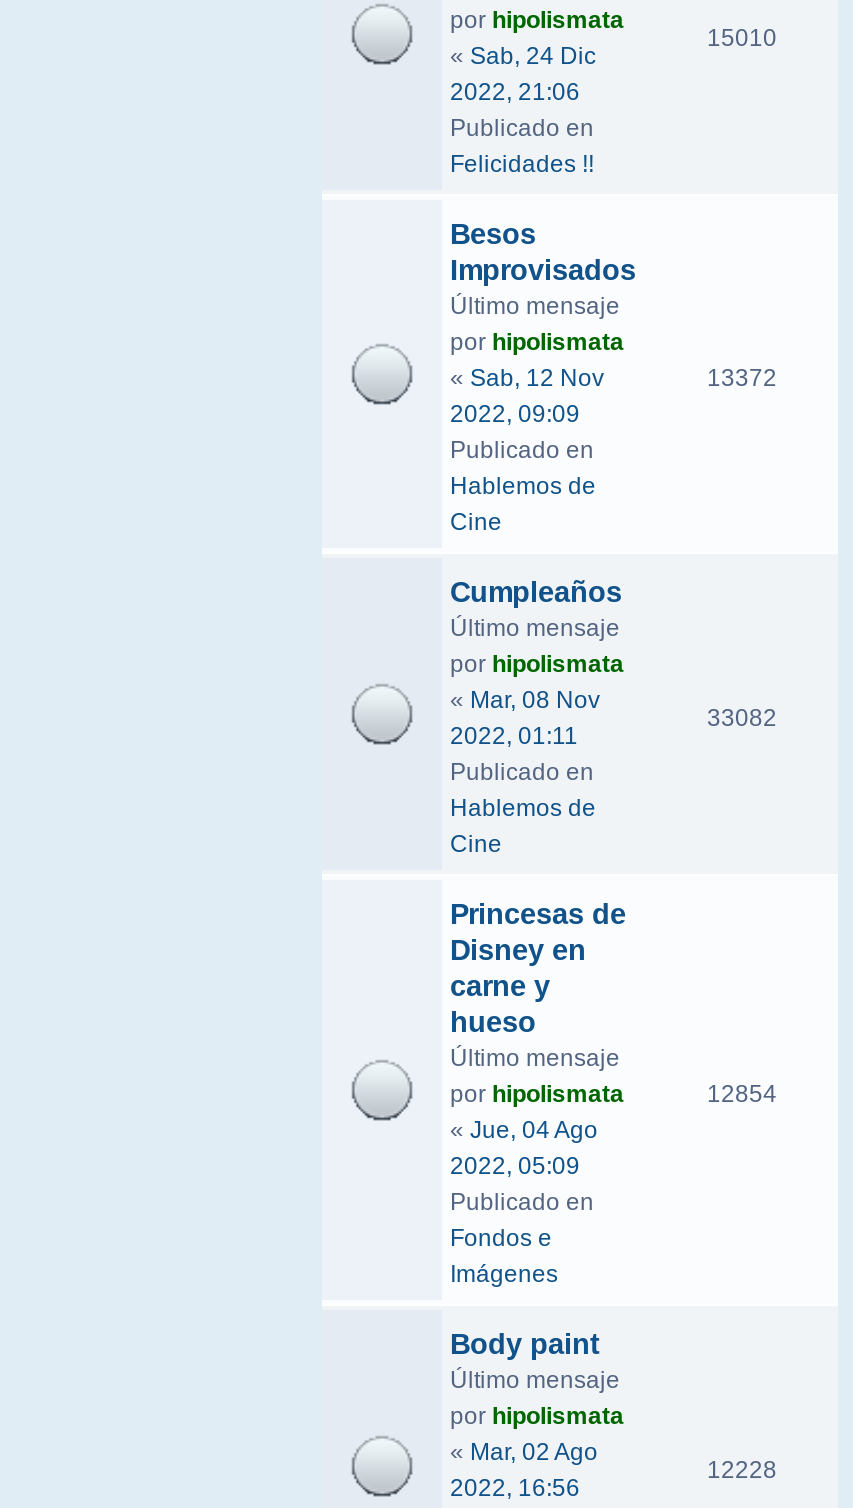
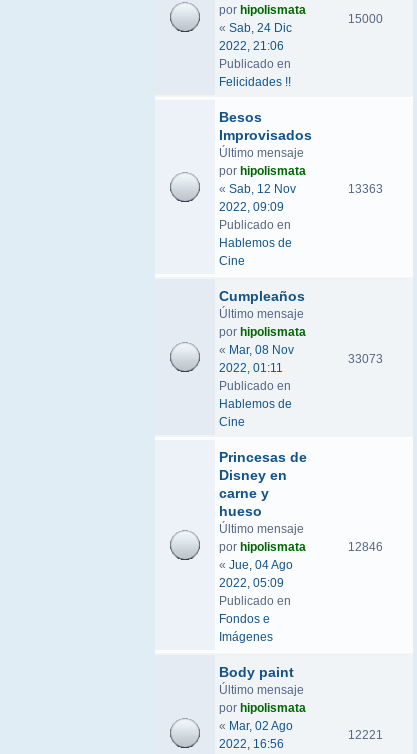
- 15010
+ 15000

- 13372
+ 13363

- 33082
+ 33073

- 12854
+ 12846

- 12228
+ 12221
